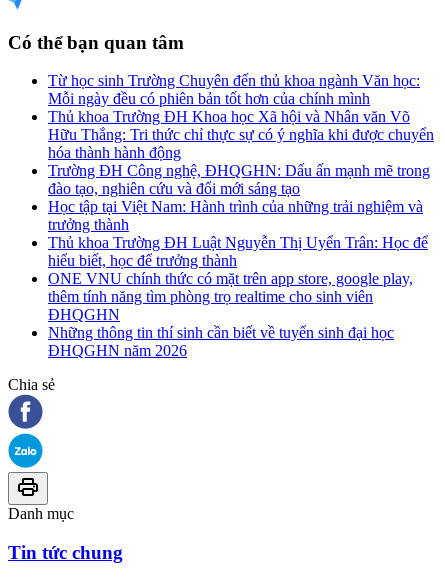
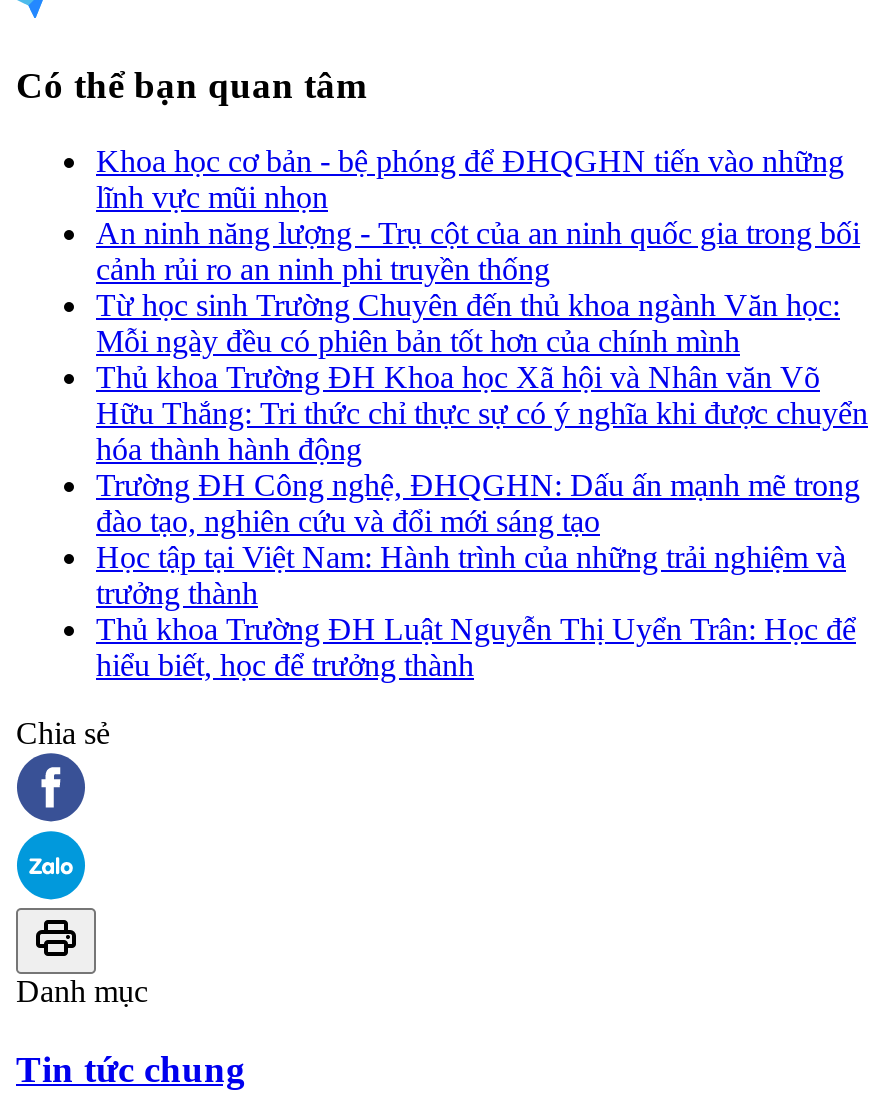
+ Khoa học cơ bản - bệ phóng để ĐHQGHN tiến vào những
+ lĩnh vực mũi nhọn
+ An ninh năng lượng - Trụ cột của an ninh quốc gia trong bối
+ cảnh rủi ro an ninh phi truyền thống

moved down: Từ học sinh Trường Chuyên đến thủ khoa ngành Văn học: | Mỗi ngày đều có phiên bản tốt hơn của chính mình | Thủ khoa Trường ĐH Khoa học Xã hội và Nhân văn Võ | ... | Thủ khoa Trường ĐH Luật Nguyễn Thị Uyển Trân: Học để | hiểu biết, học để trưởng thành

- ONE VNU chính thức có mặt trên app store, google play,
- thêm tính năng tìm phòng trọ realtime cho sinh viên
- ĐHQGHN
- Những thông tin thí sinh cần biết về tuyển sinh đại học
- ĐHQGHN năm 2026
